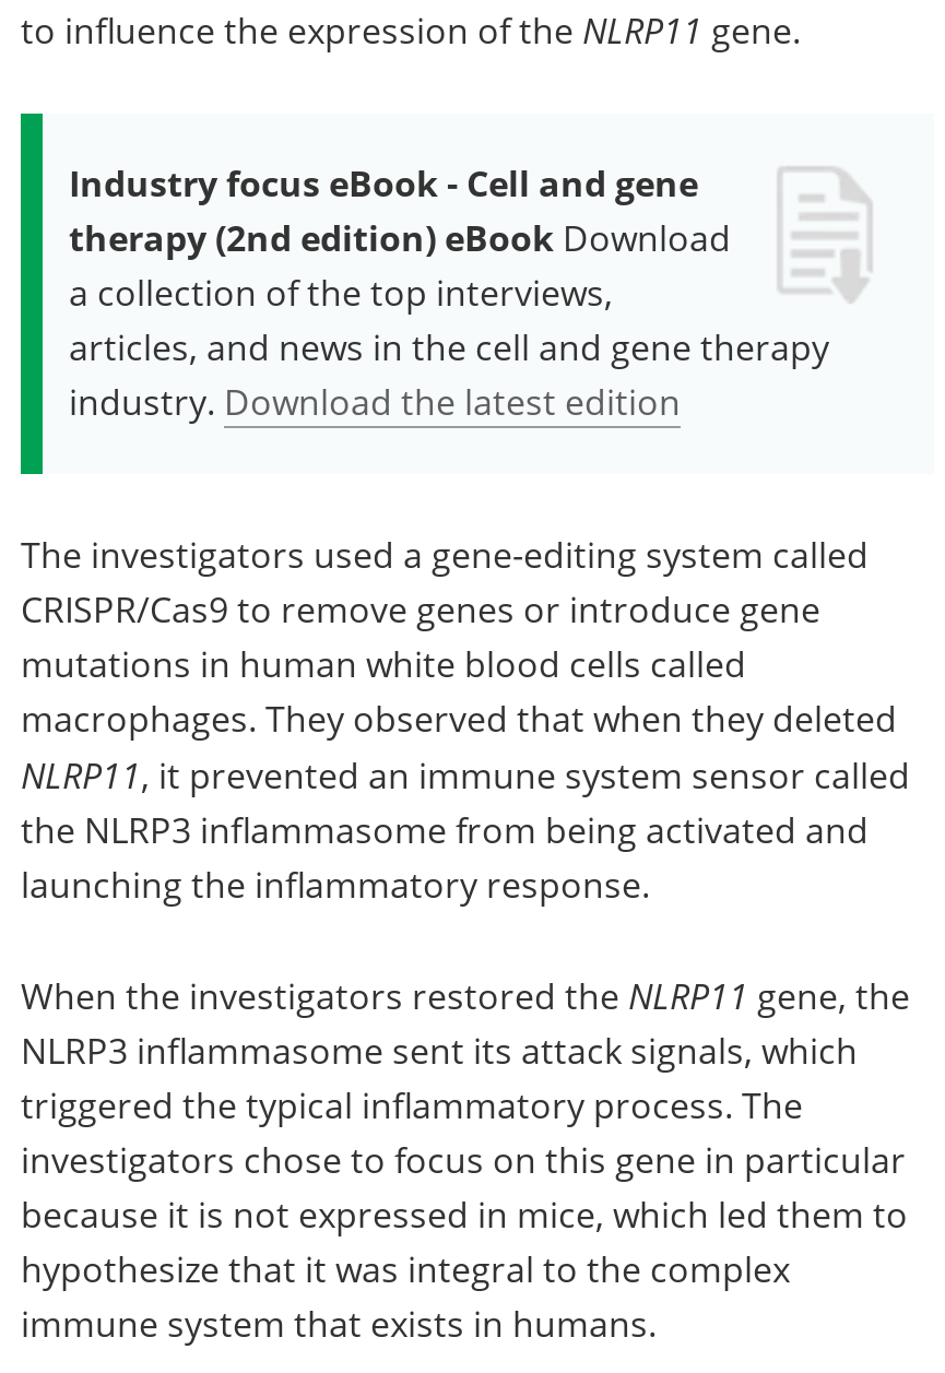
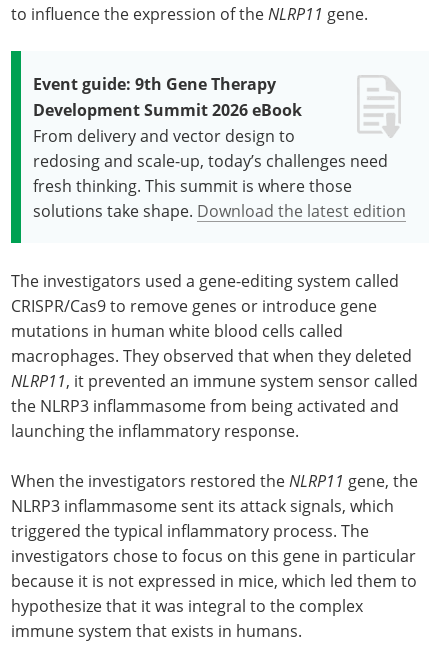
- Industry focus eBook - Cell and gene
- therapy (2nd edition) eBook Download
- a collection of the top interviews,
- articles, and news in the cell and gene therapy
- industry. Download the latest edition
+ Event guide: 9th Gene Therapy
+ Development Summit 2026 eBook
+ From delivery and vector design to
+ redosing and scale-up, today’s challenges need
+ fresh thinking. This summit is where those
+ solutions take shape. Download the latest edition
